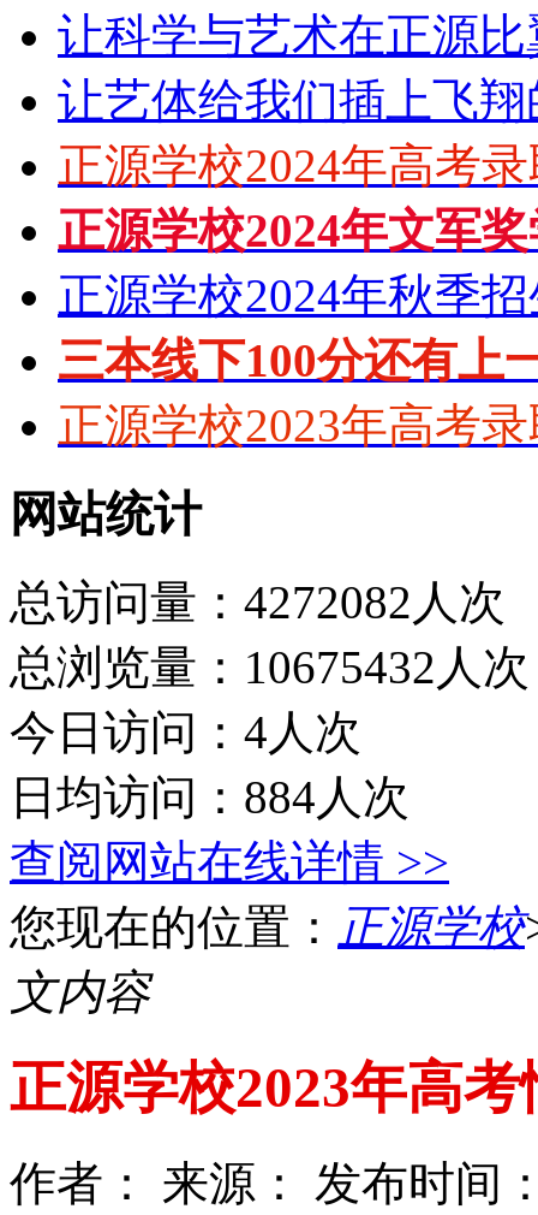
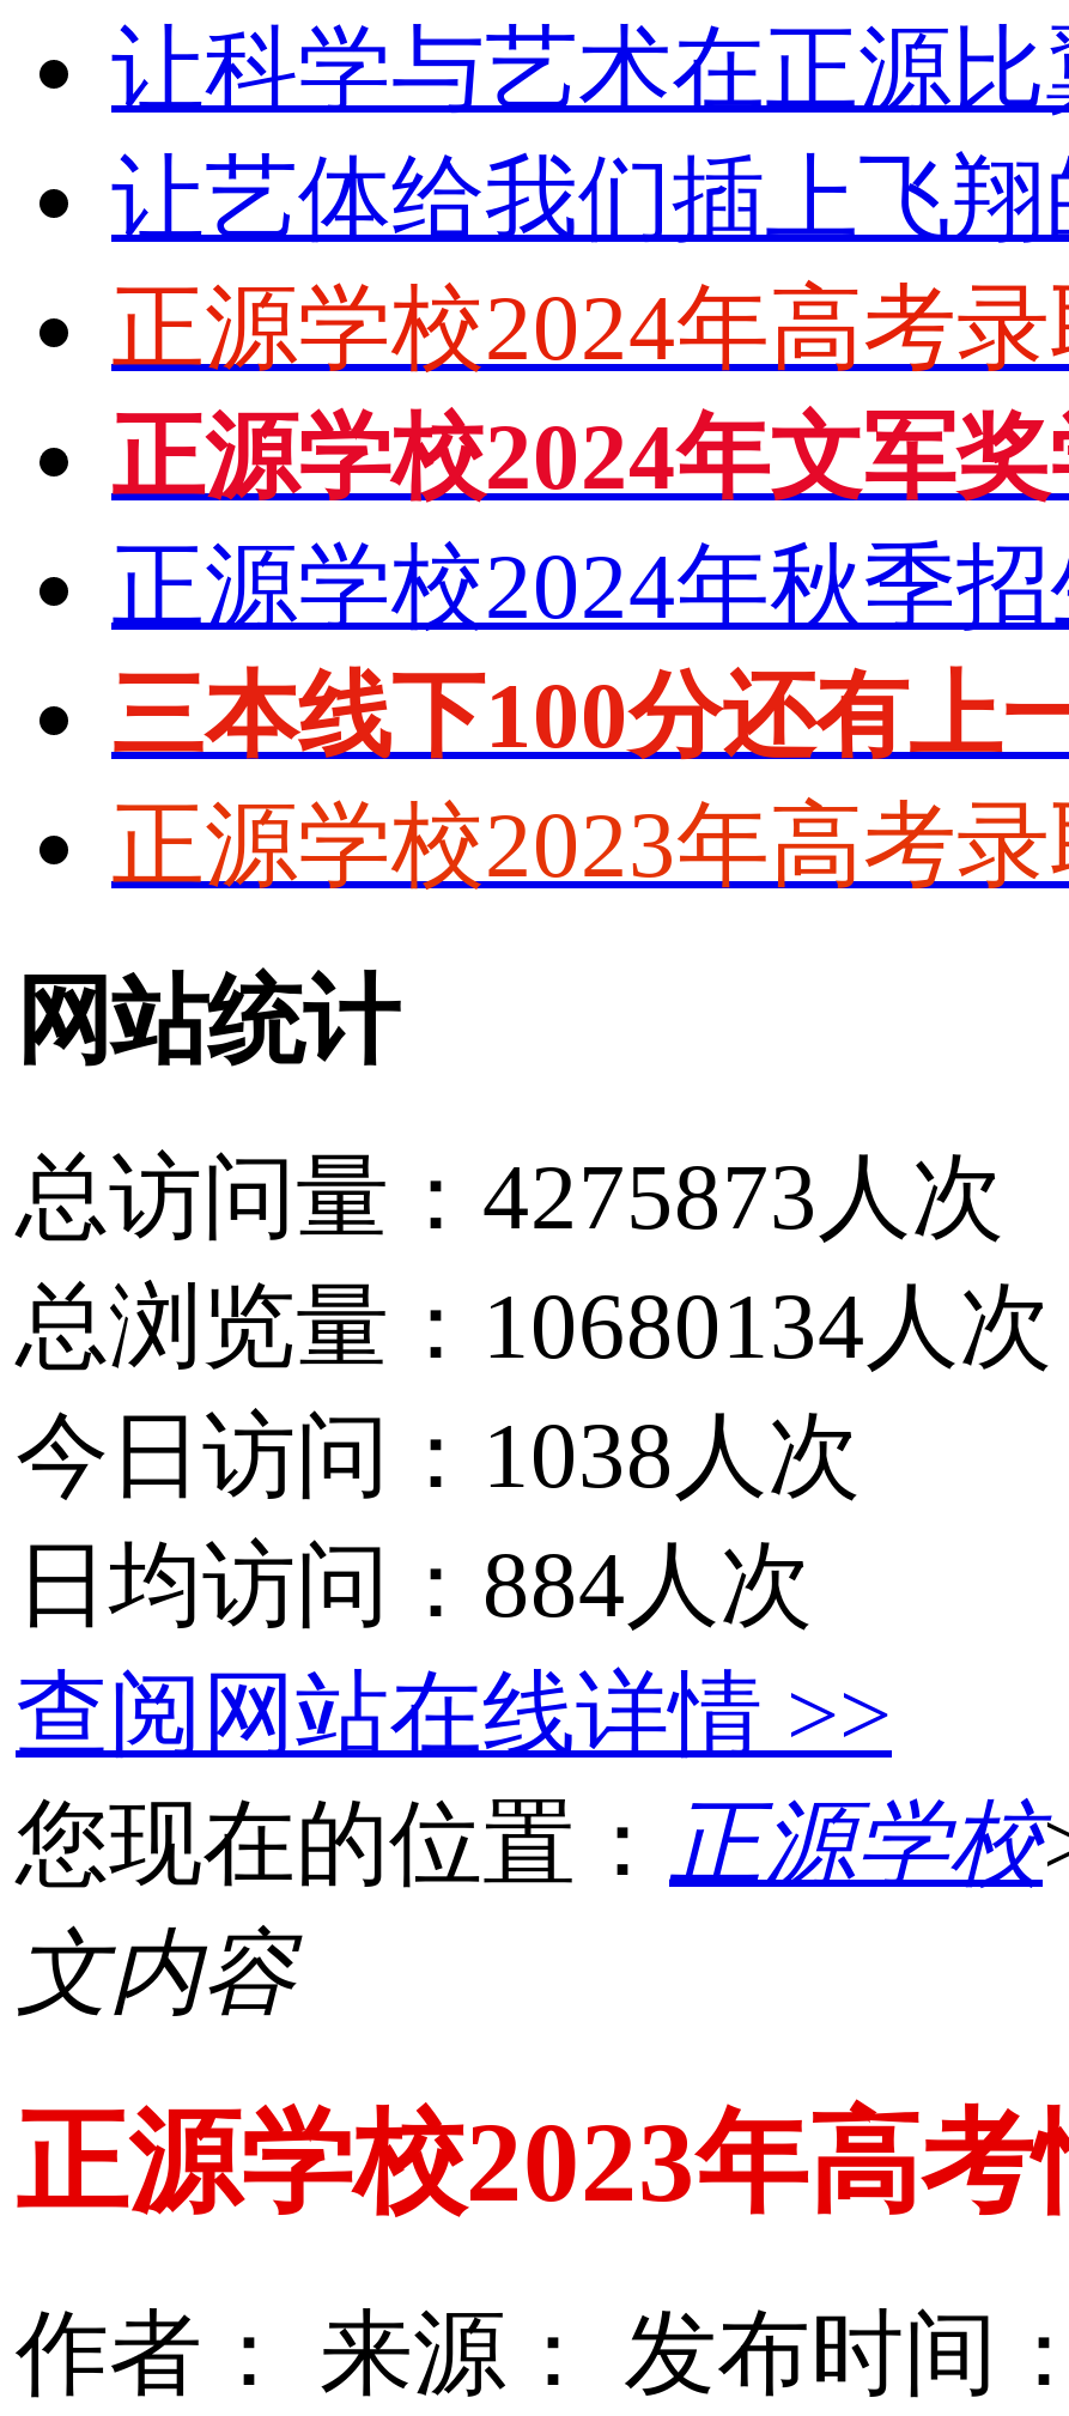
- 总访问量：4272082人次
+ 总访问量：4275873人次

- 总浏览量：10675432人次
+ 总浏览量：10680134人次

- 今日访问：4人次
+ 今日访问：1038人次
